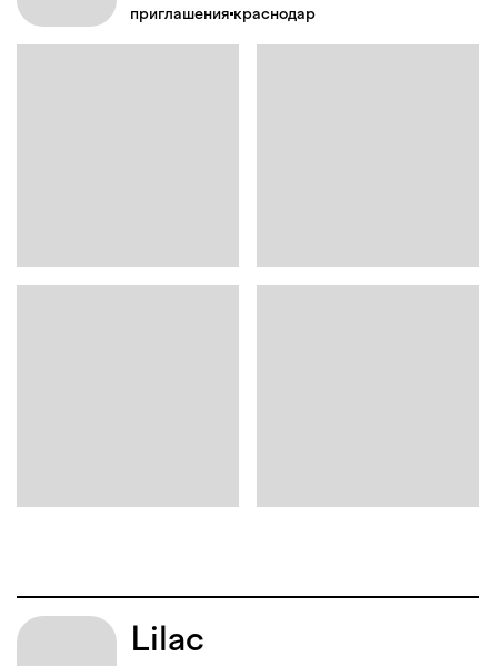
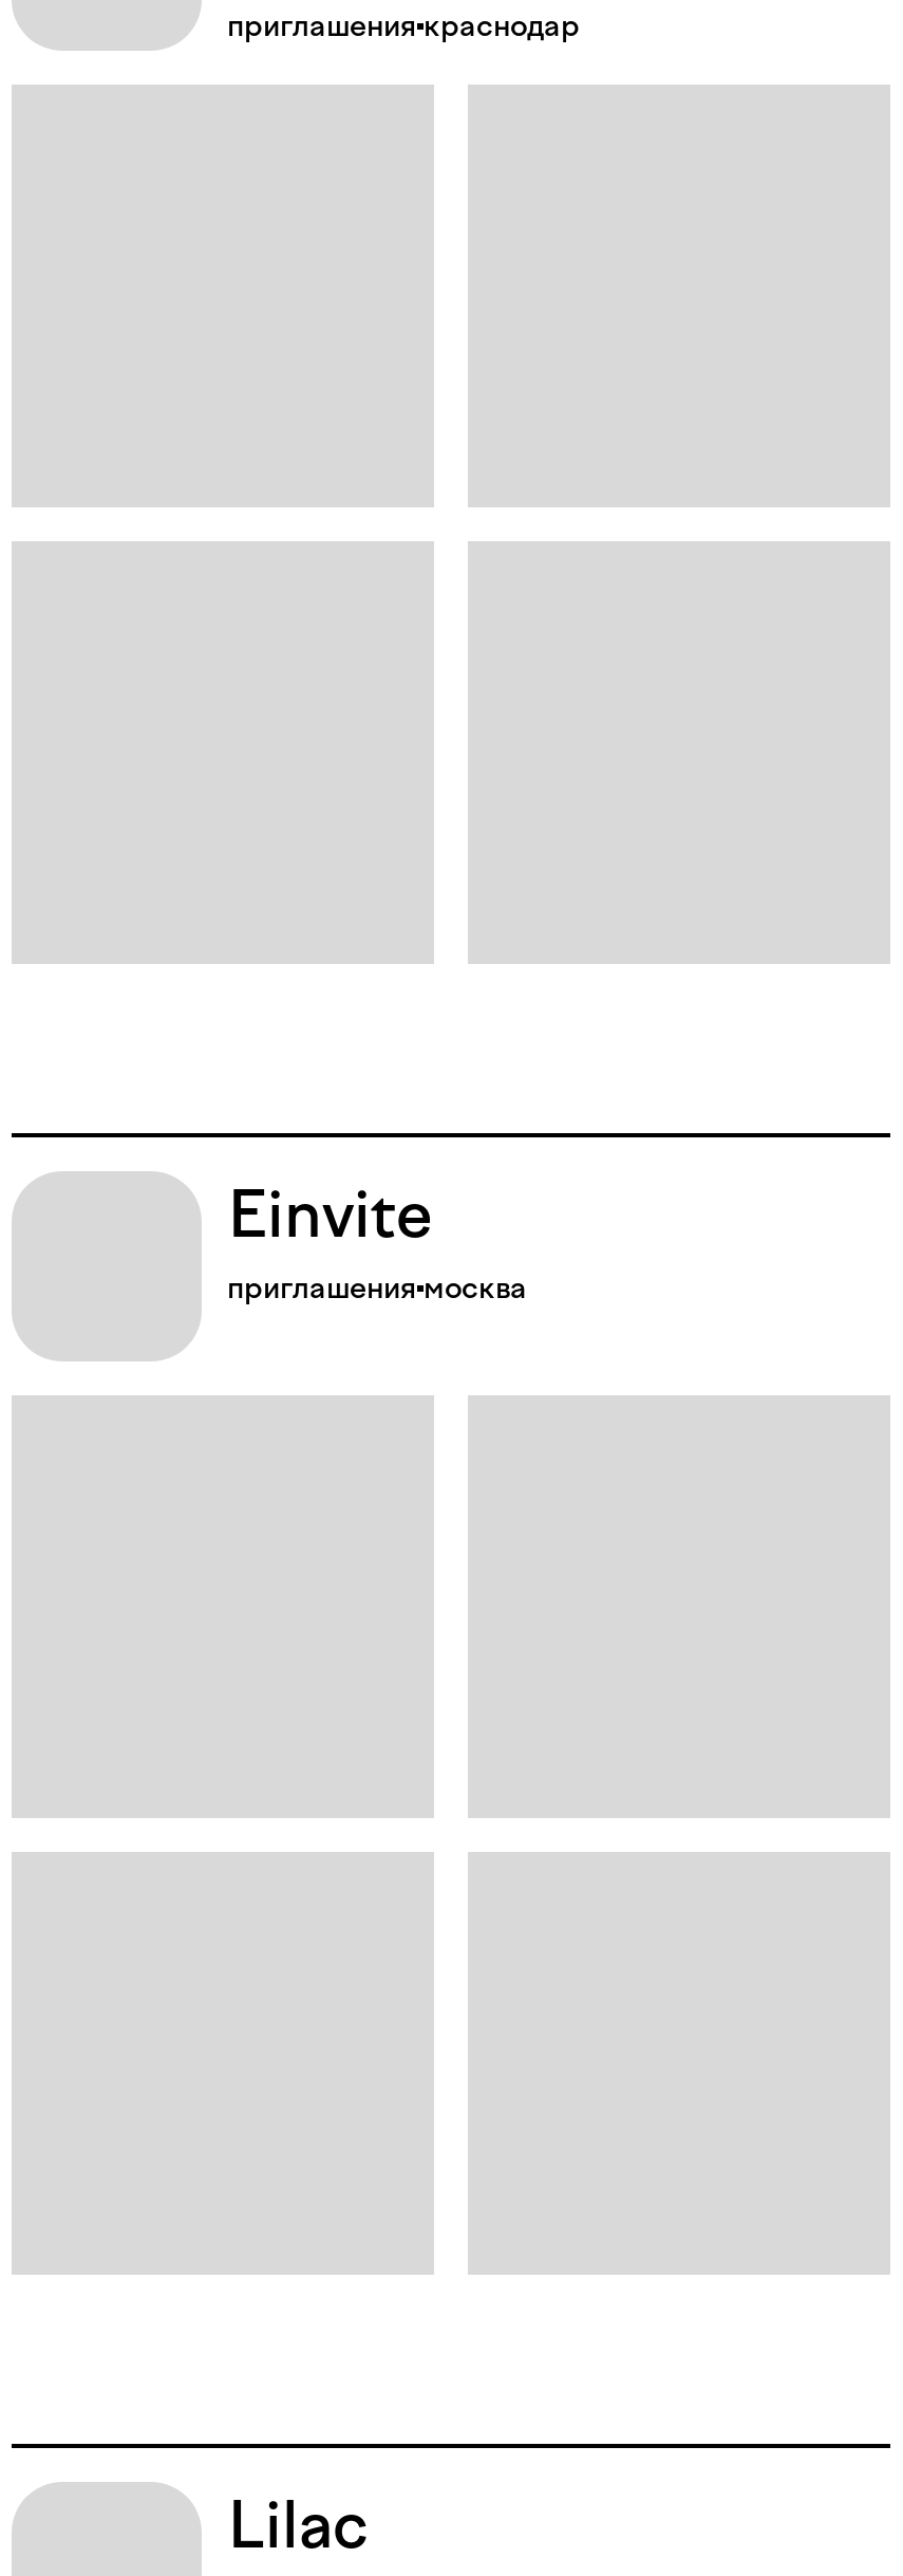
+ Einvite
+ приглашения москва
